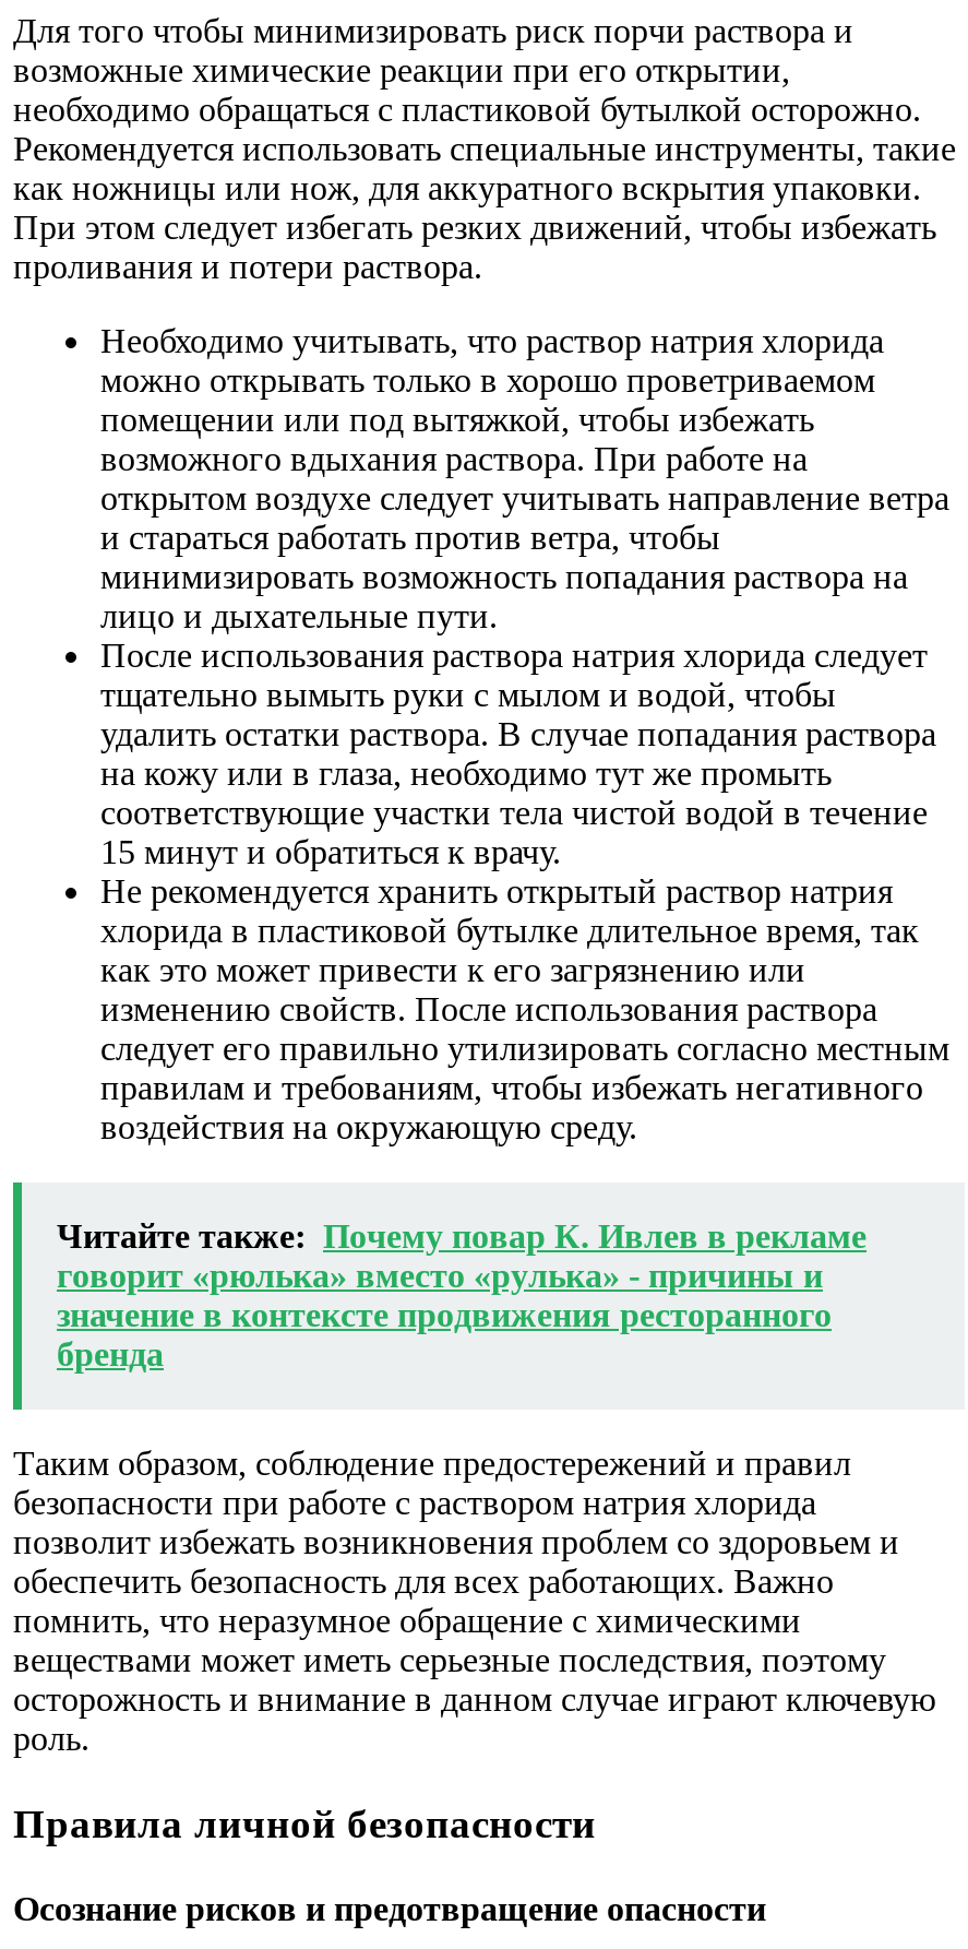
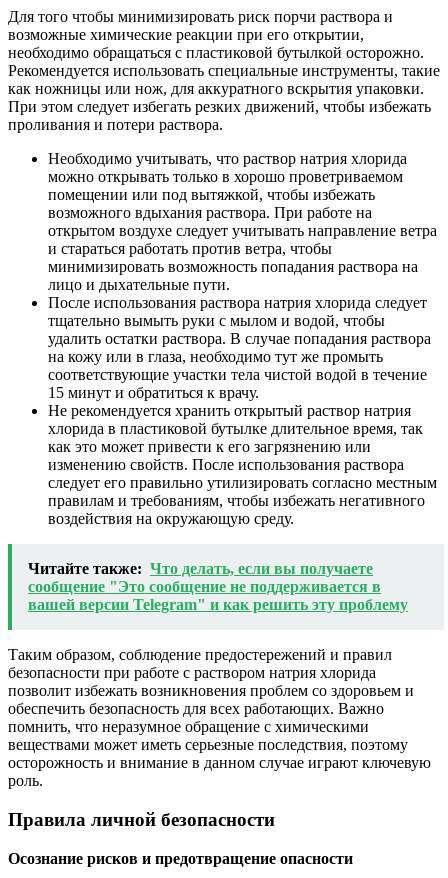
- Читайте также: Почему повар К. Ивлев в рекламе
- говорит «рюлька» вместо «рулька» - причины и
- значение в контексте продвижения ресторанного
- бренда
+ Читайте также: Что делать, если вы получаете
+ сообщение "Это сообщение не поддерживается в
+ вашей версии Telegram" и как решить эту проблему
